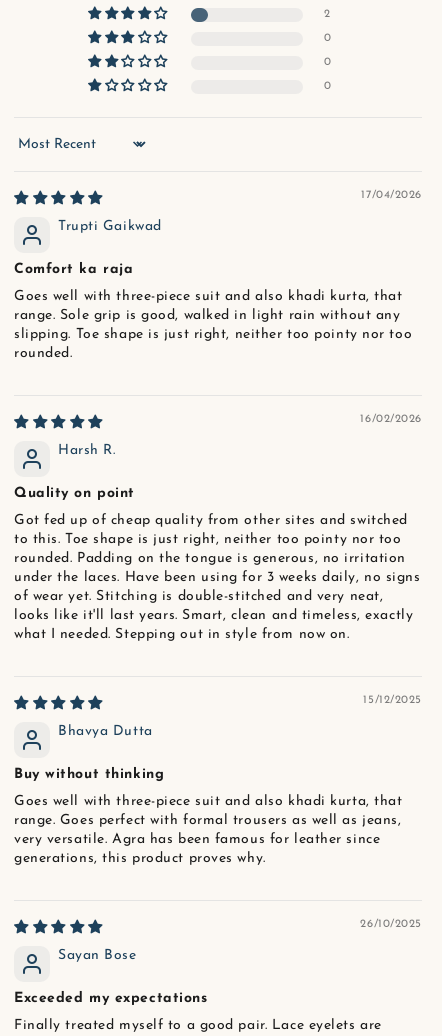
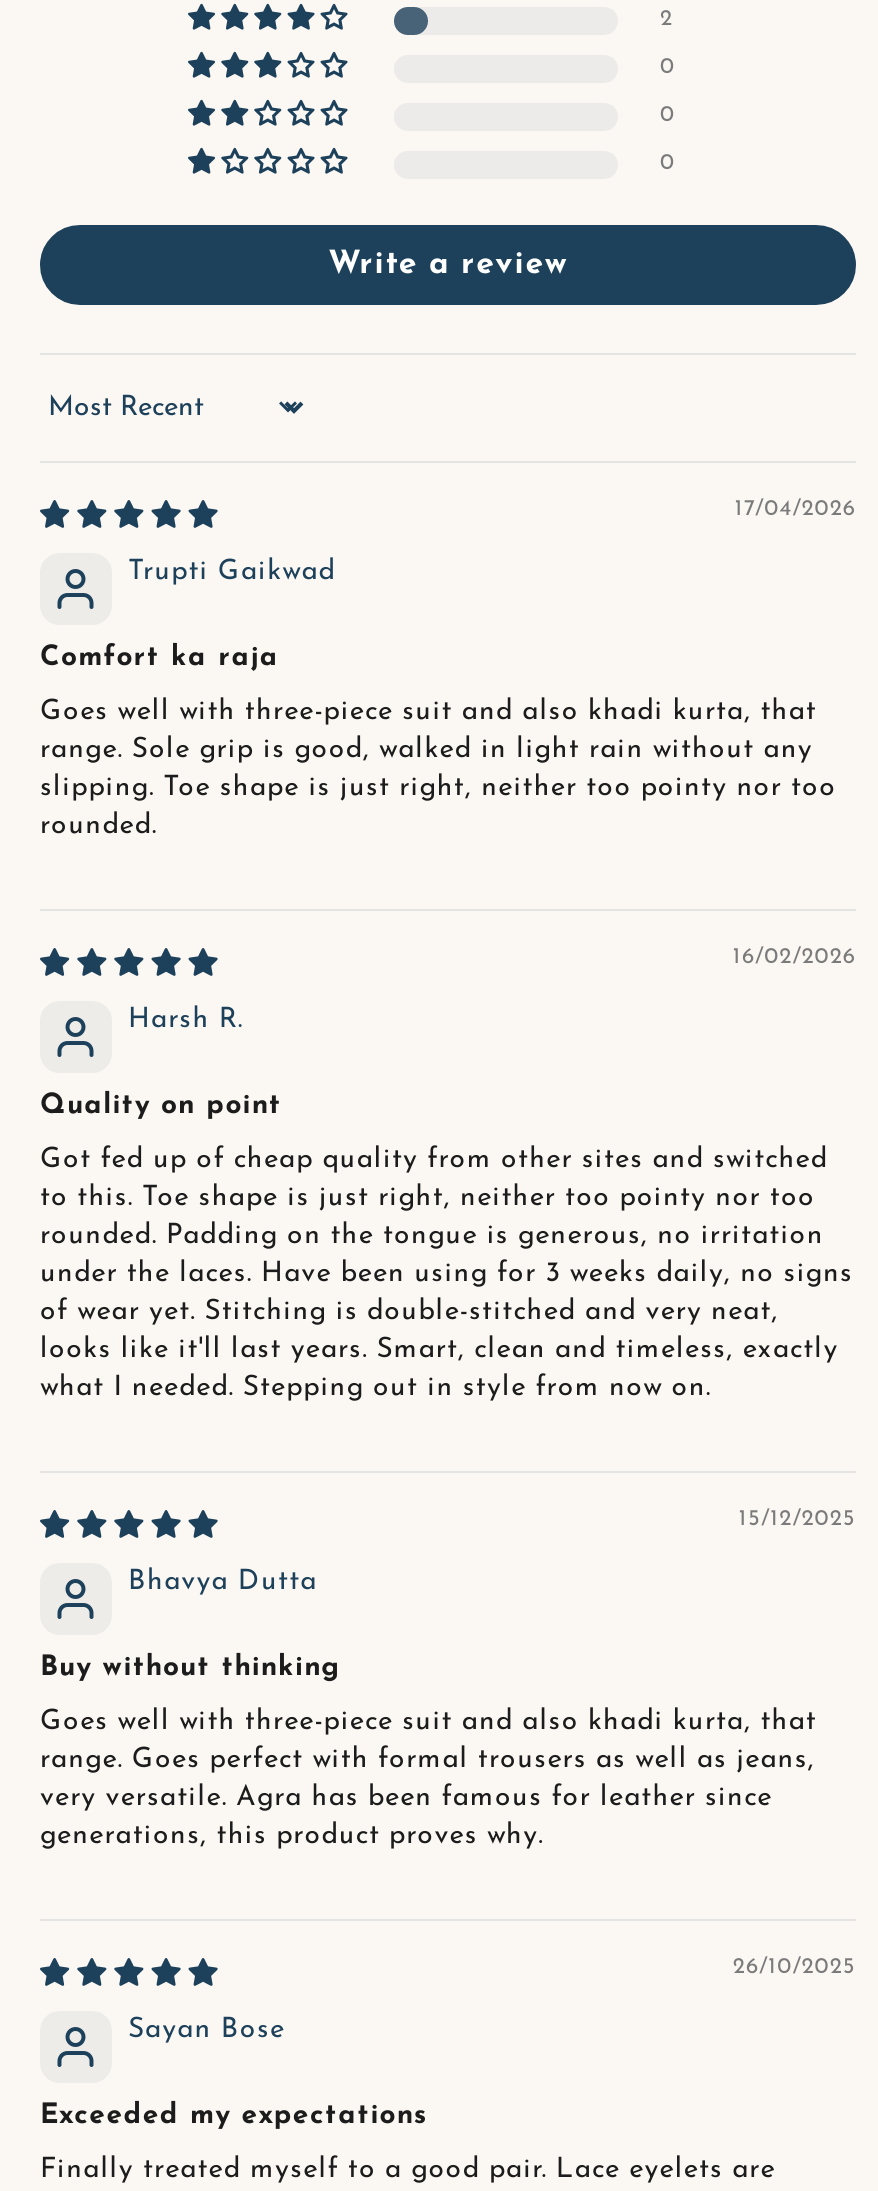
+ Write a review
